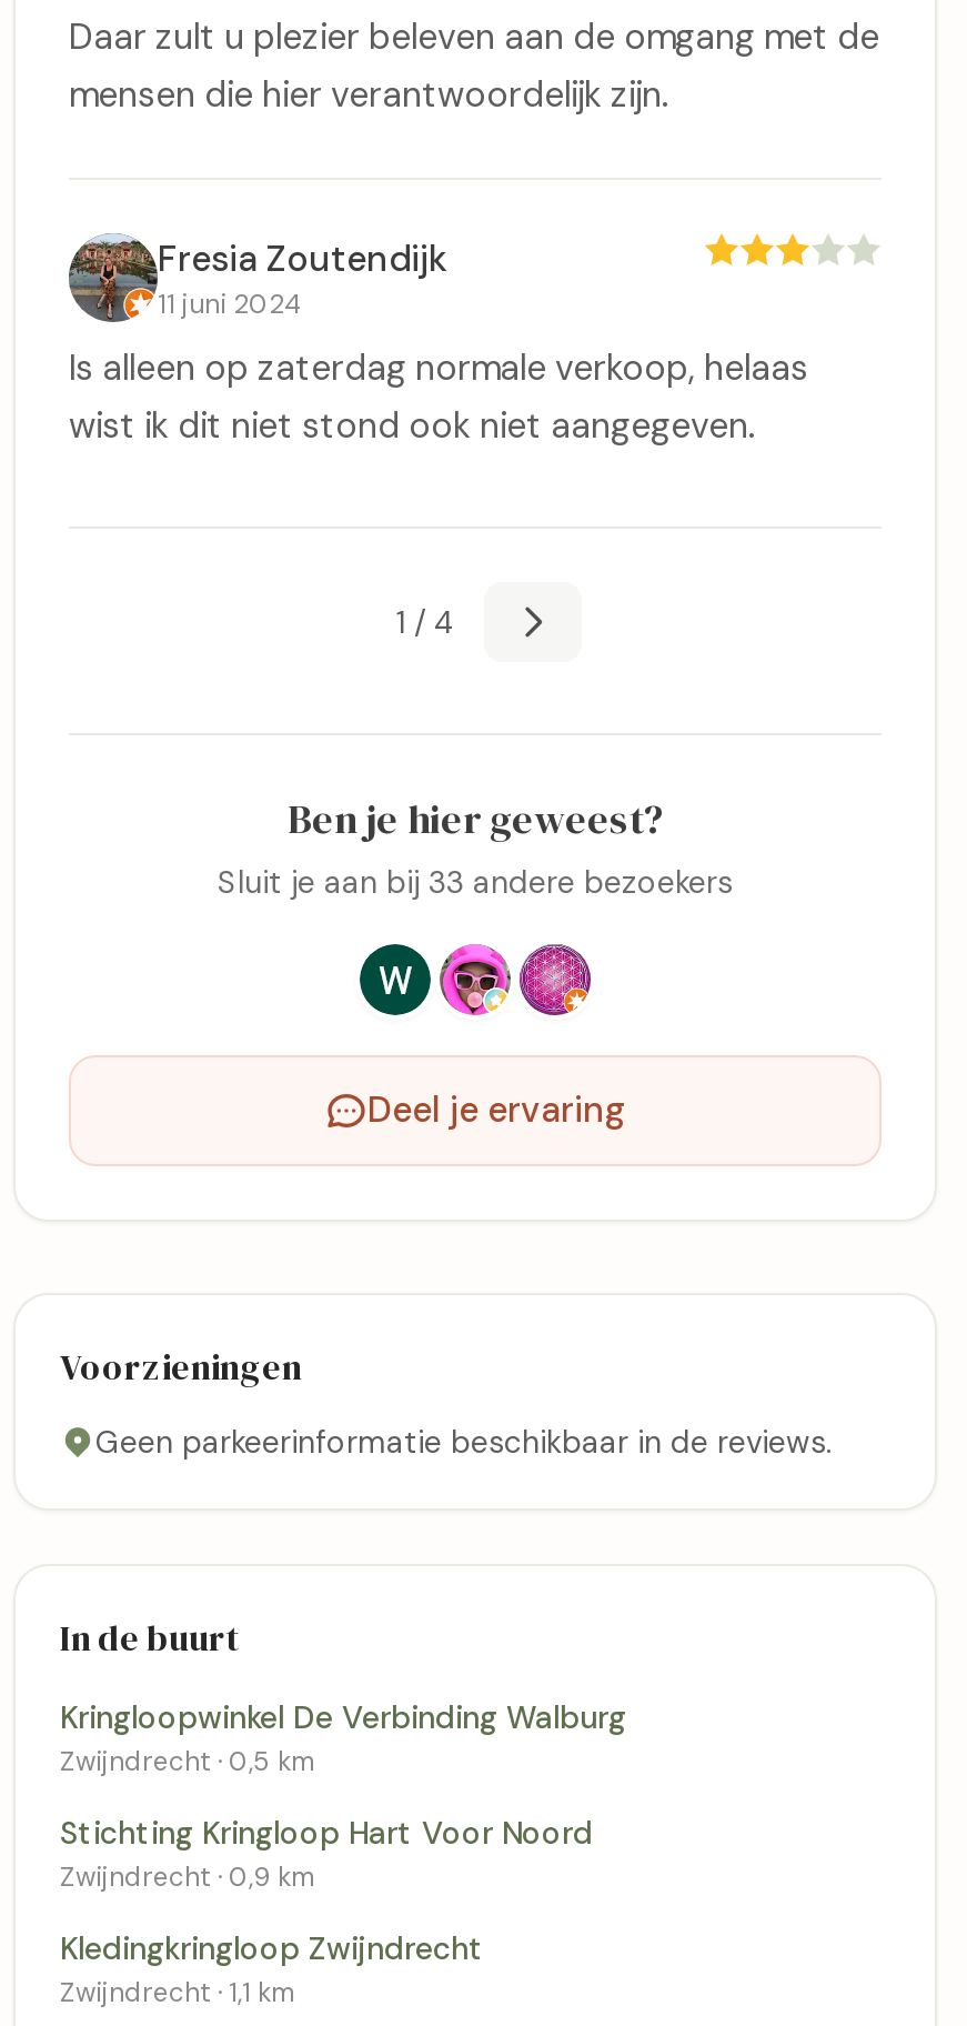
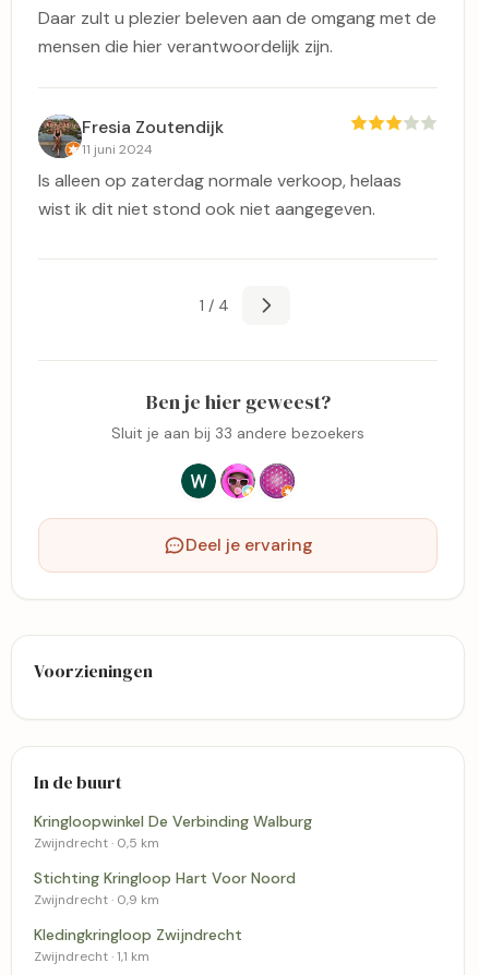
- Geen parkeerinformatie beschikbaar in de reviews.
